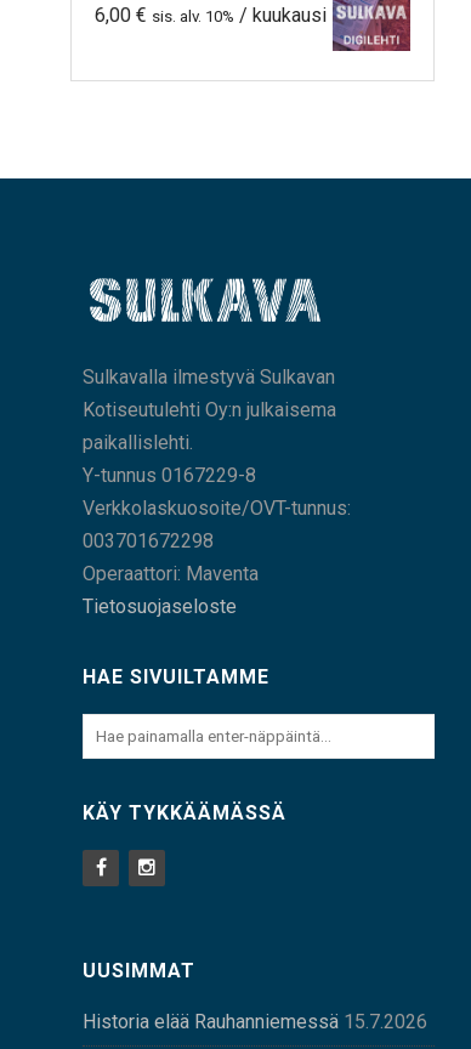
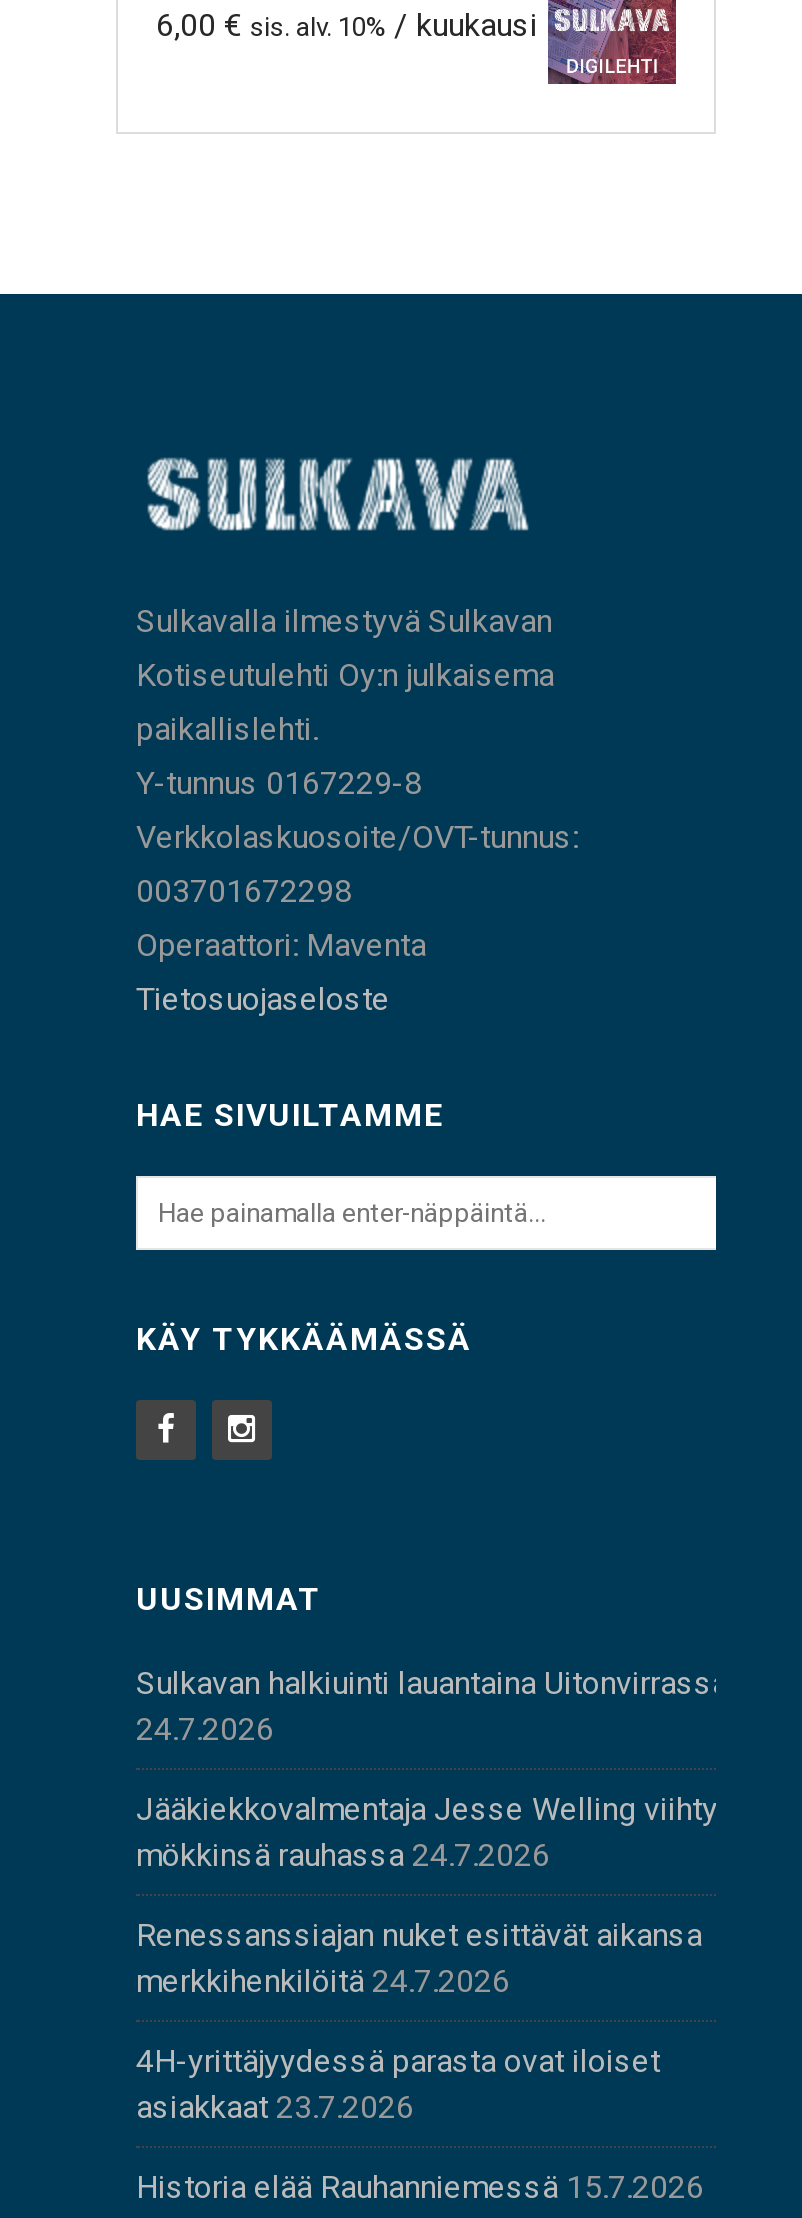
+ Sulkavan halkiuinti lauantaina Uitonvirrassa
+ 24.7.2026
+ Jääkiekkovalmentaja Jesse Welling viihtyy
+ mökkinsä rauhassa 24.7.2026
+ Renessanssiajan nuket esittävät aikansa
+ merkkihenkilöitä 24.7.2026
+ 4H-yrittäjyydessä parasta ovat iloiset
+ asiakkaat 23.7.2026
